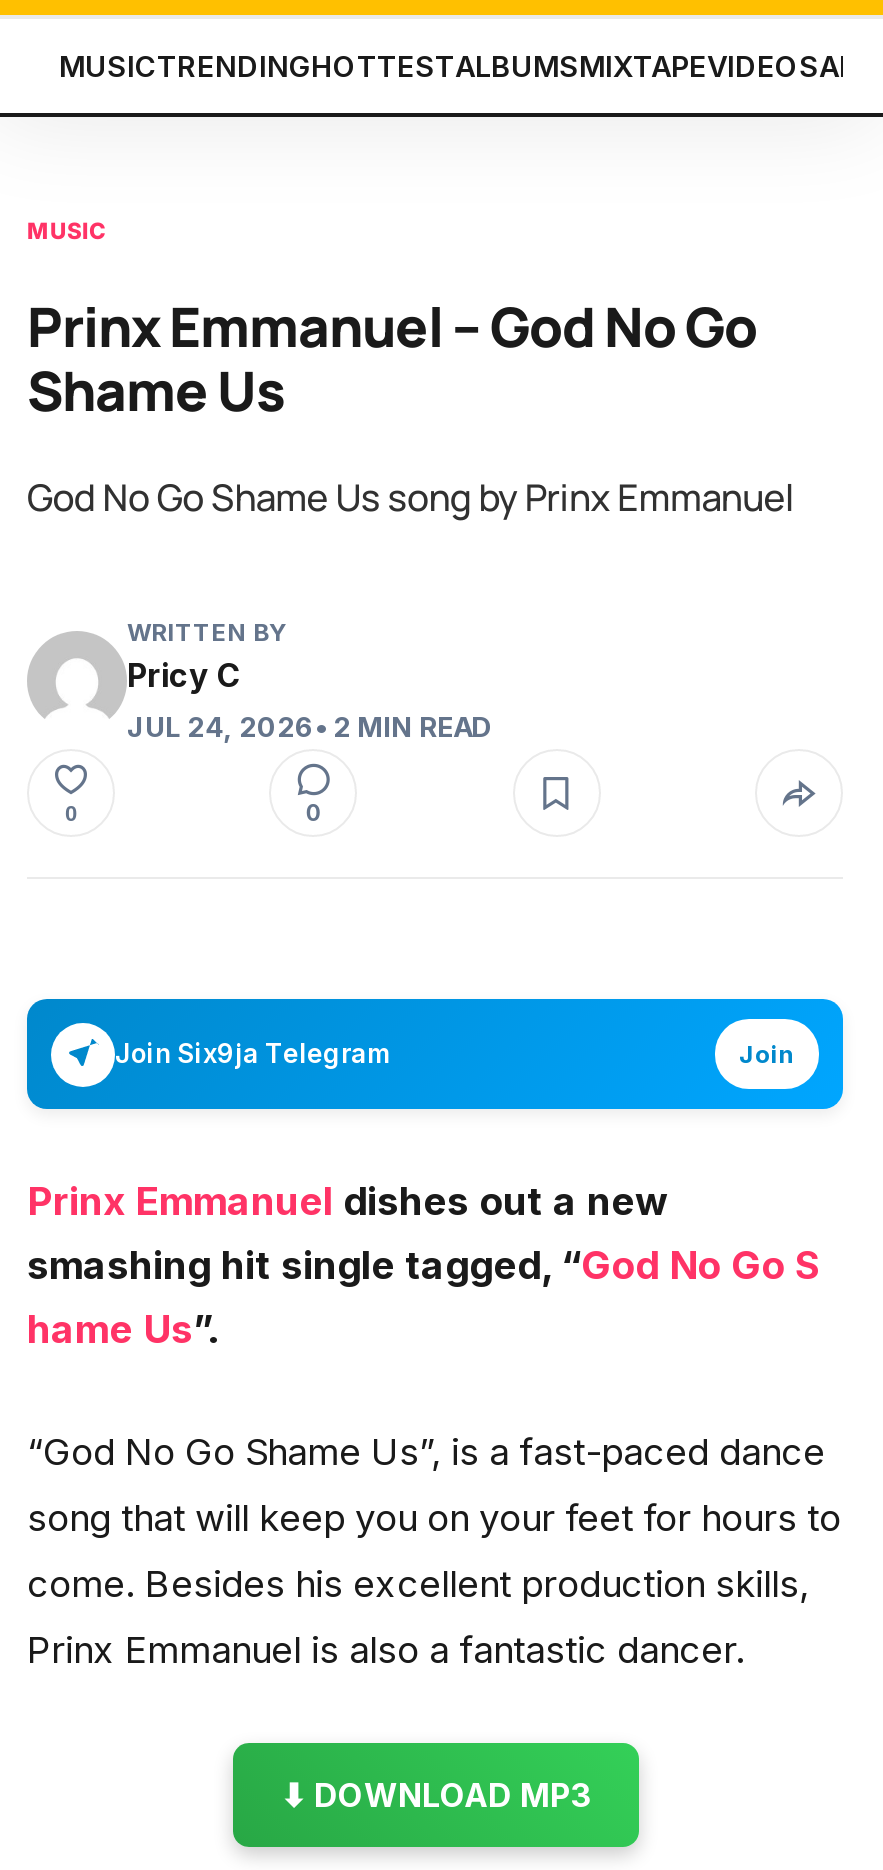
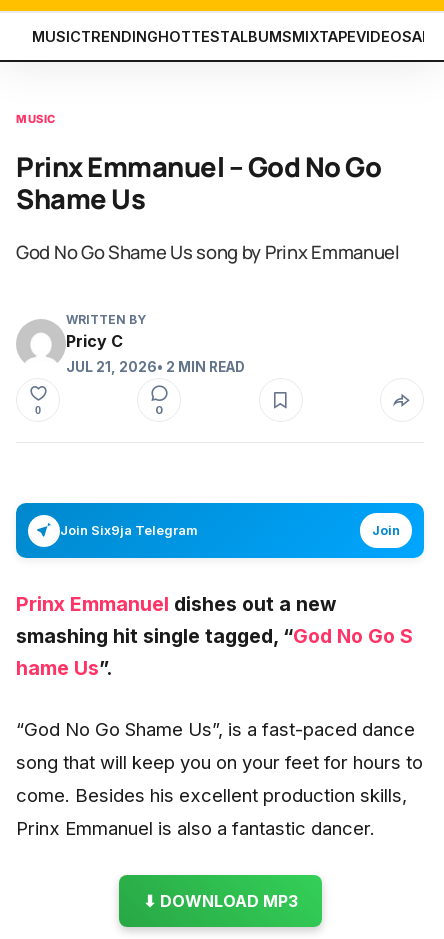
- JUL 24, 2026 • 2 MIN READ
+ JUL 21, 2026 • 2 MIN READ
